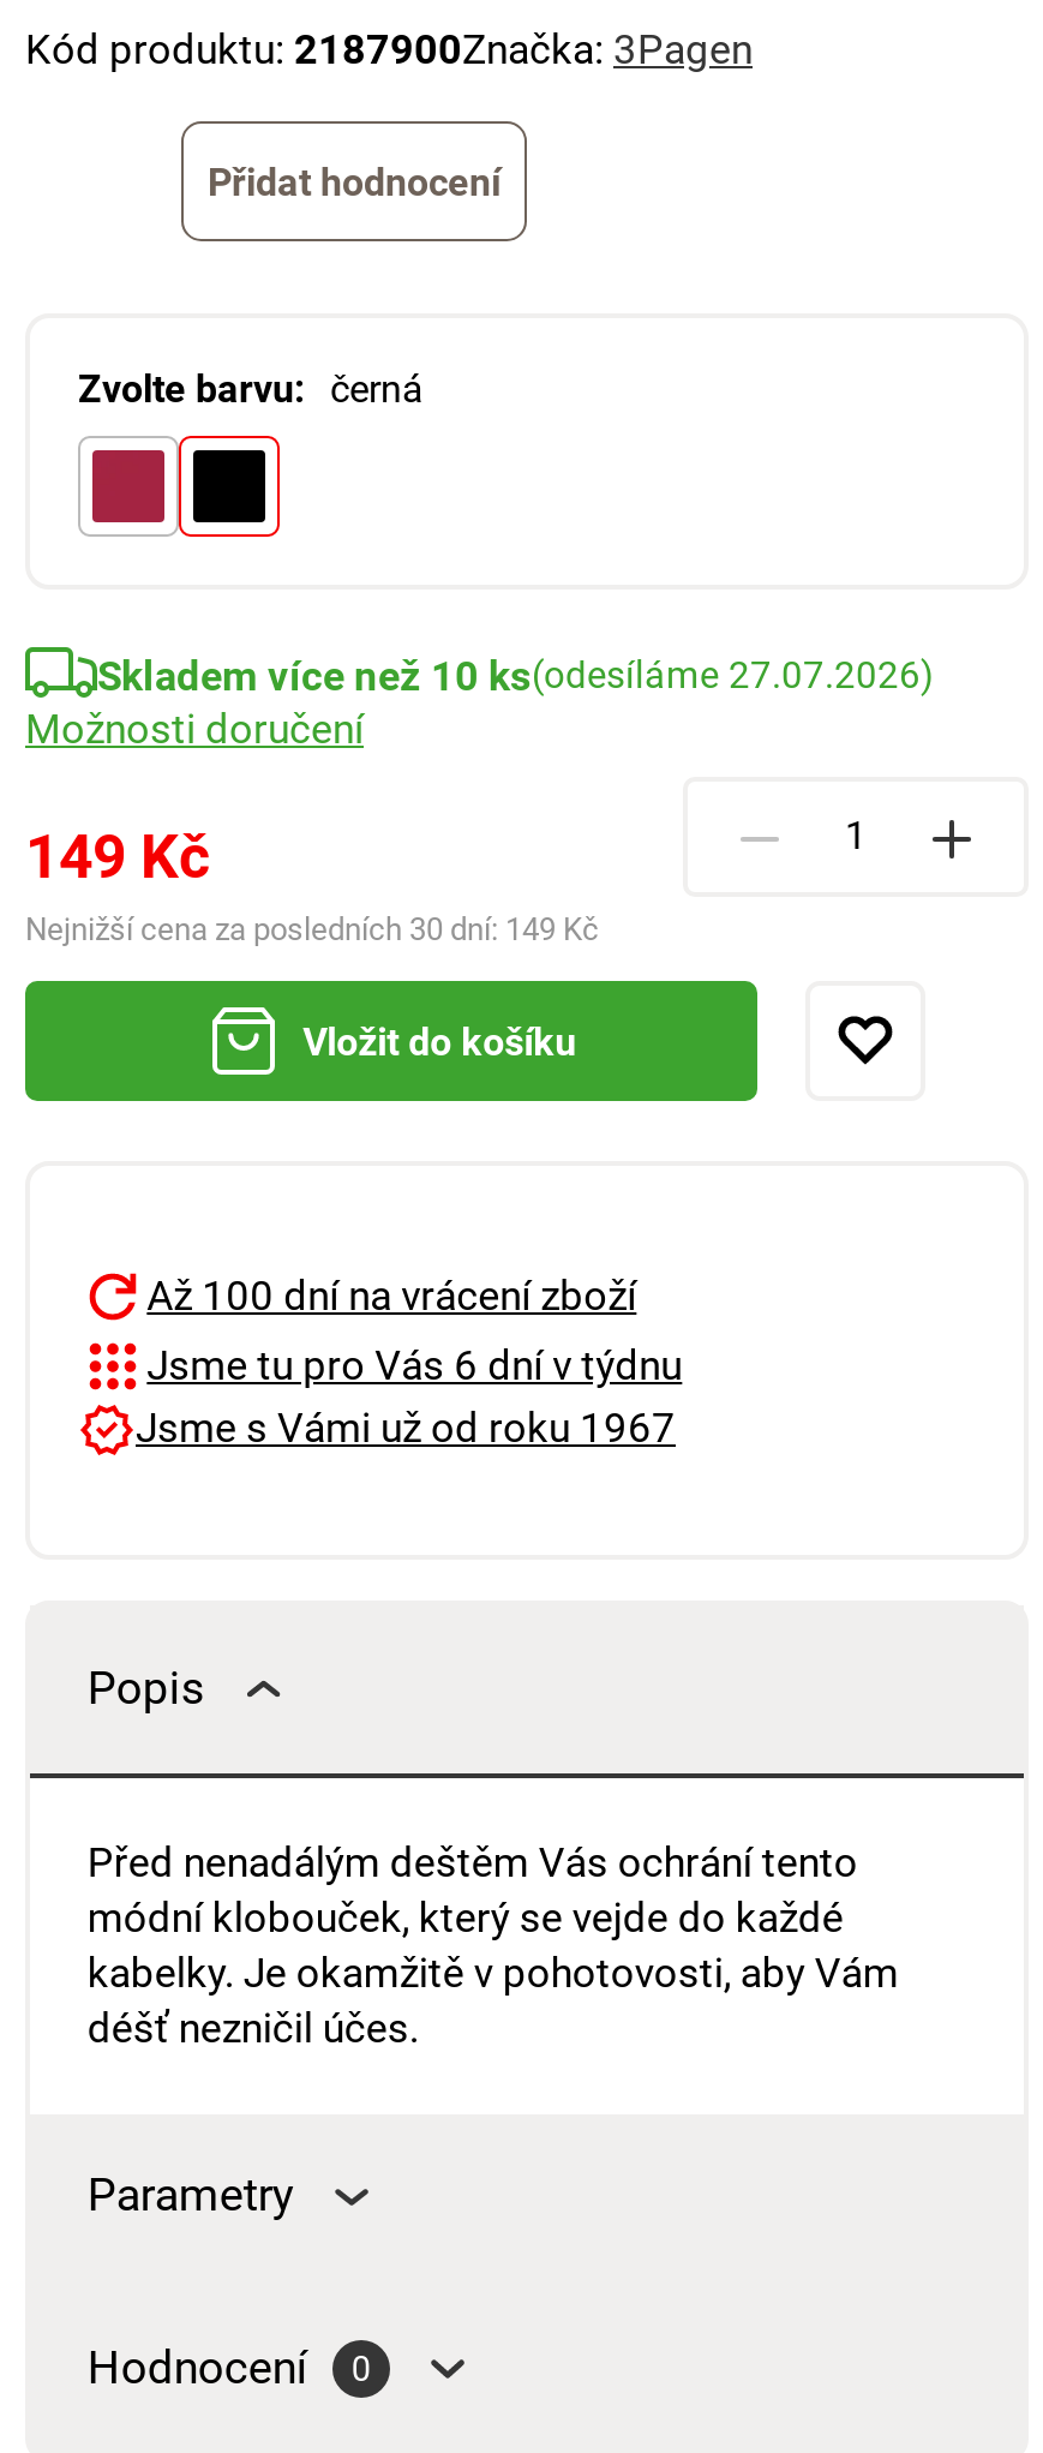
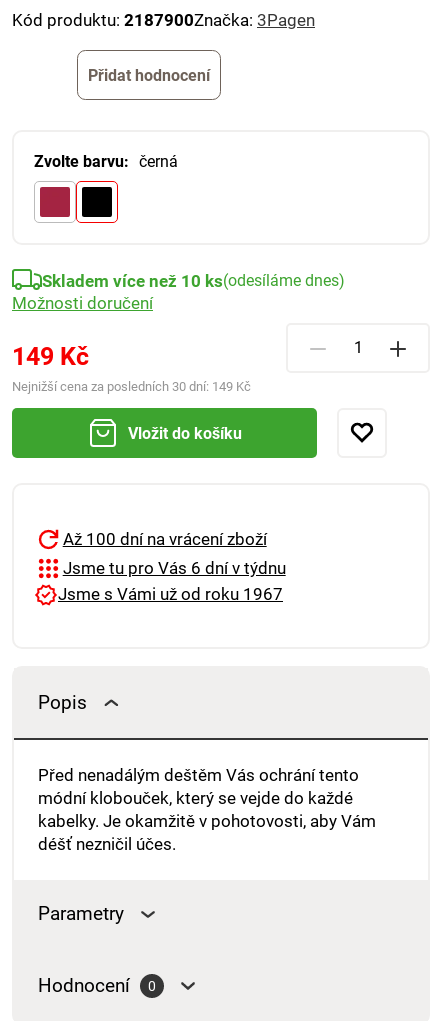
- Skladem více než 10 ks(odesíláme 27.07.2026)
+ Skladem více než 10 ks(odesíláme dnes)
